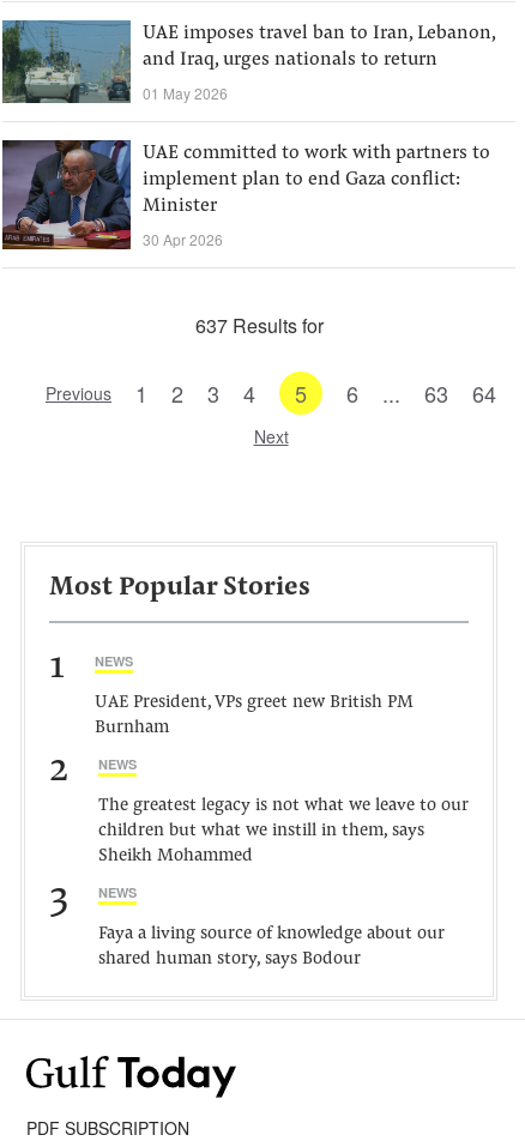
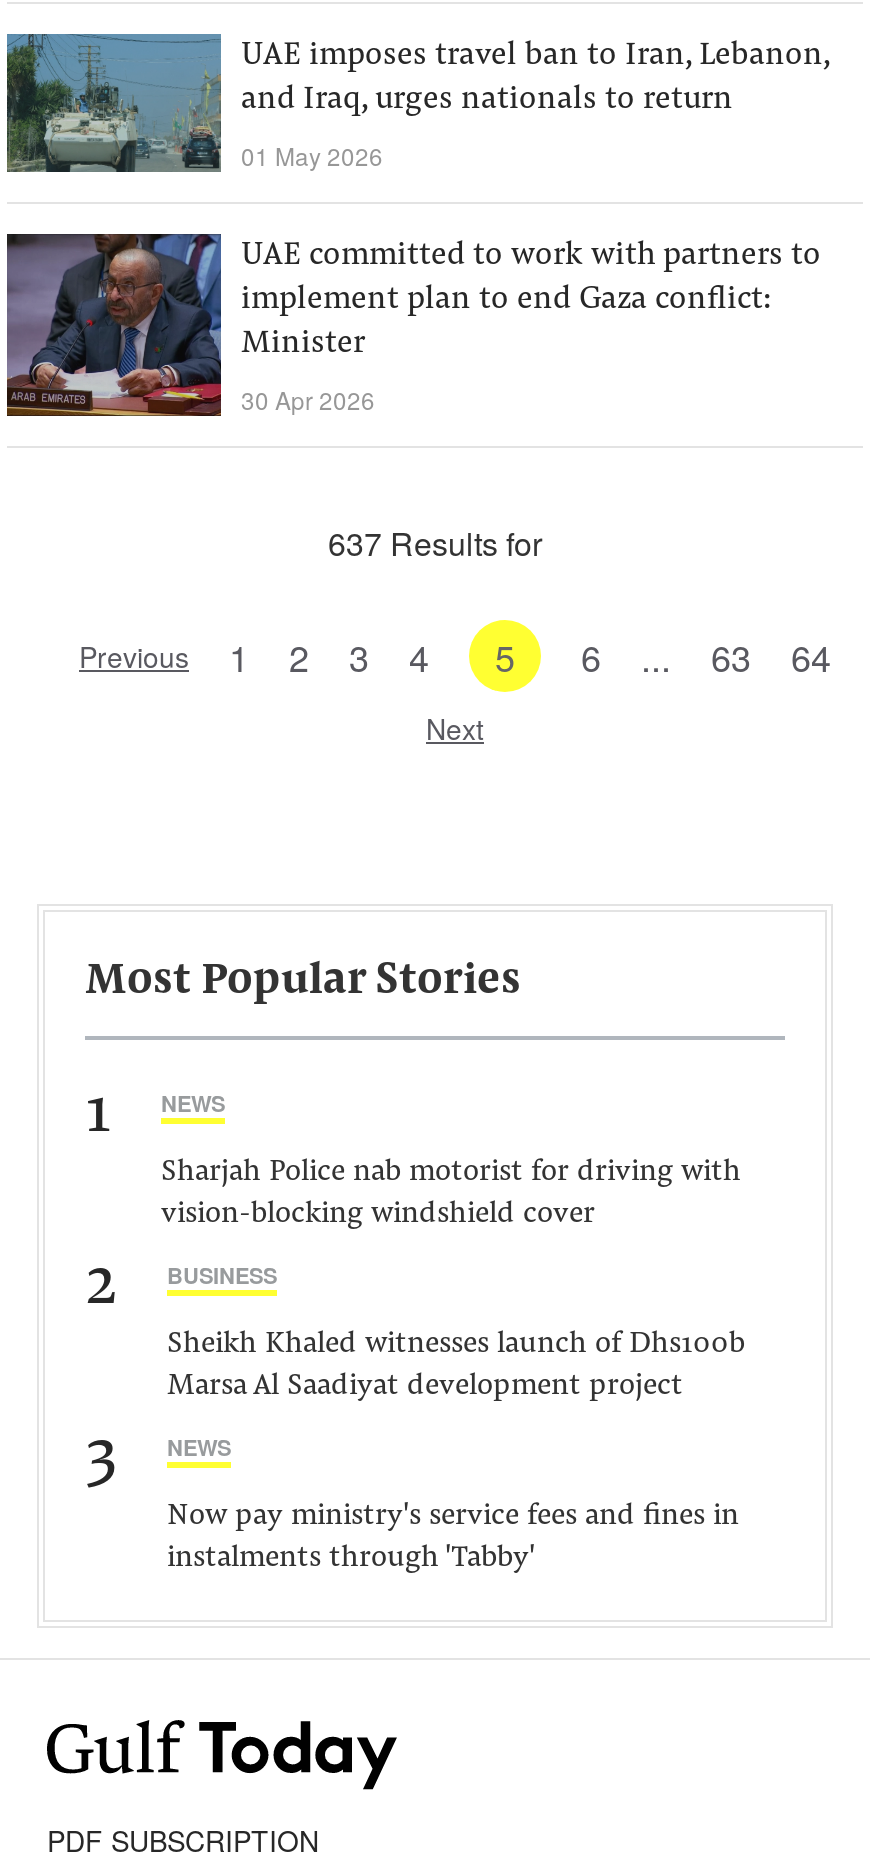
- UAE President, VPs greet new British PM
- Burnham
+ Sharjah Police nab motorist for driving with
+ vision-blocking windshield cover

- NEWS
+ BUSINESS

- The greatest legacy is not what we leave to our
- children but what we instill in them, says
- Sheikh Mohammed
+ Sheikh Khaled witnesses launch of Dhs100b
+ Marsa Al Saadiyat development project

- Faya a living source of knowledge about our
- shared human story, says Bodour
+ Now pay ministry's service fees and fines in
+ instalments through 'Tabby'
